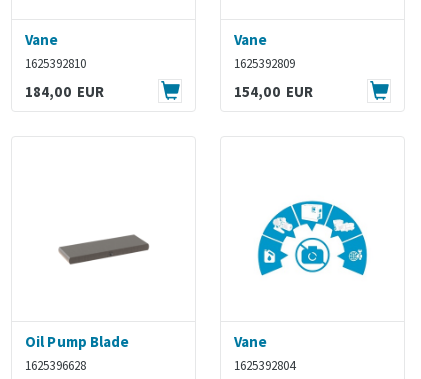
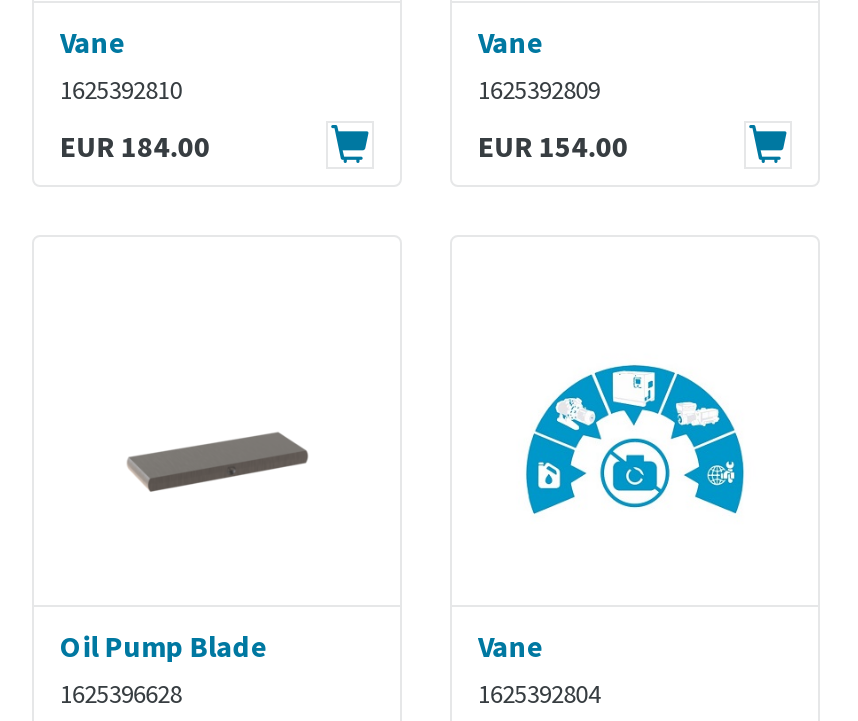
- 184,00 EUR
+ EUR 184.00

- 154,00 EUR
+ EUR 154.00
